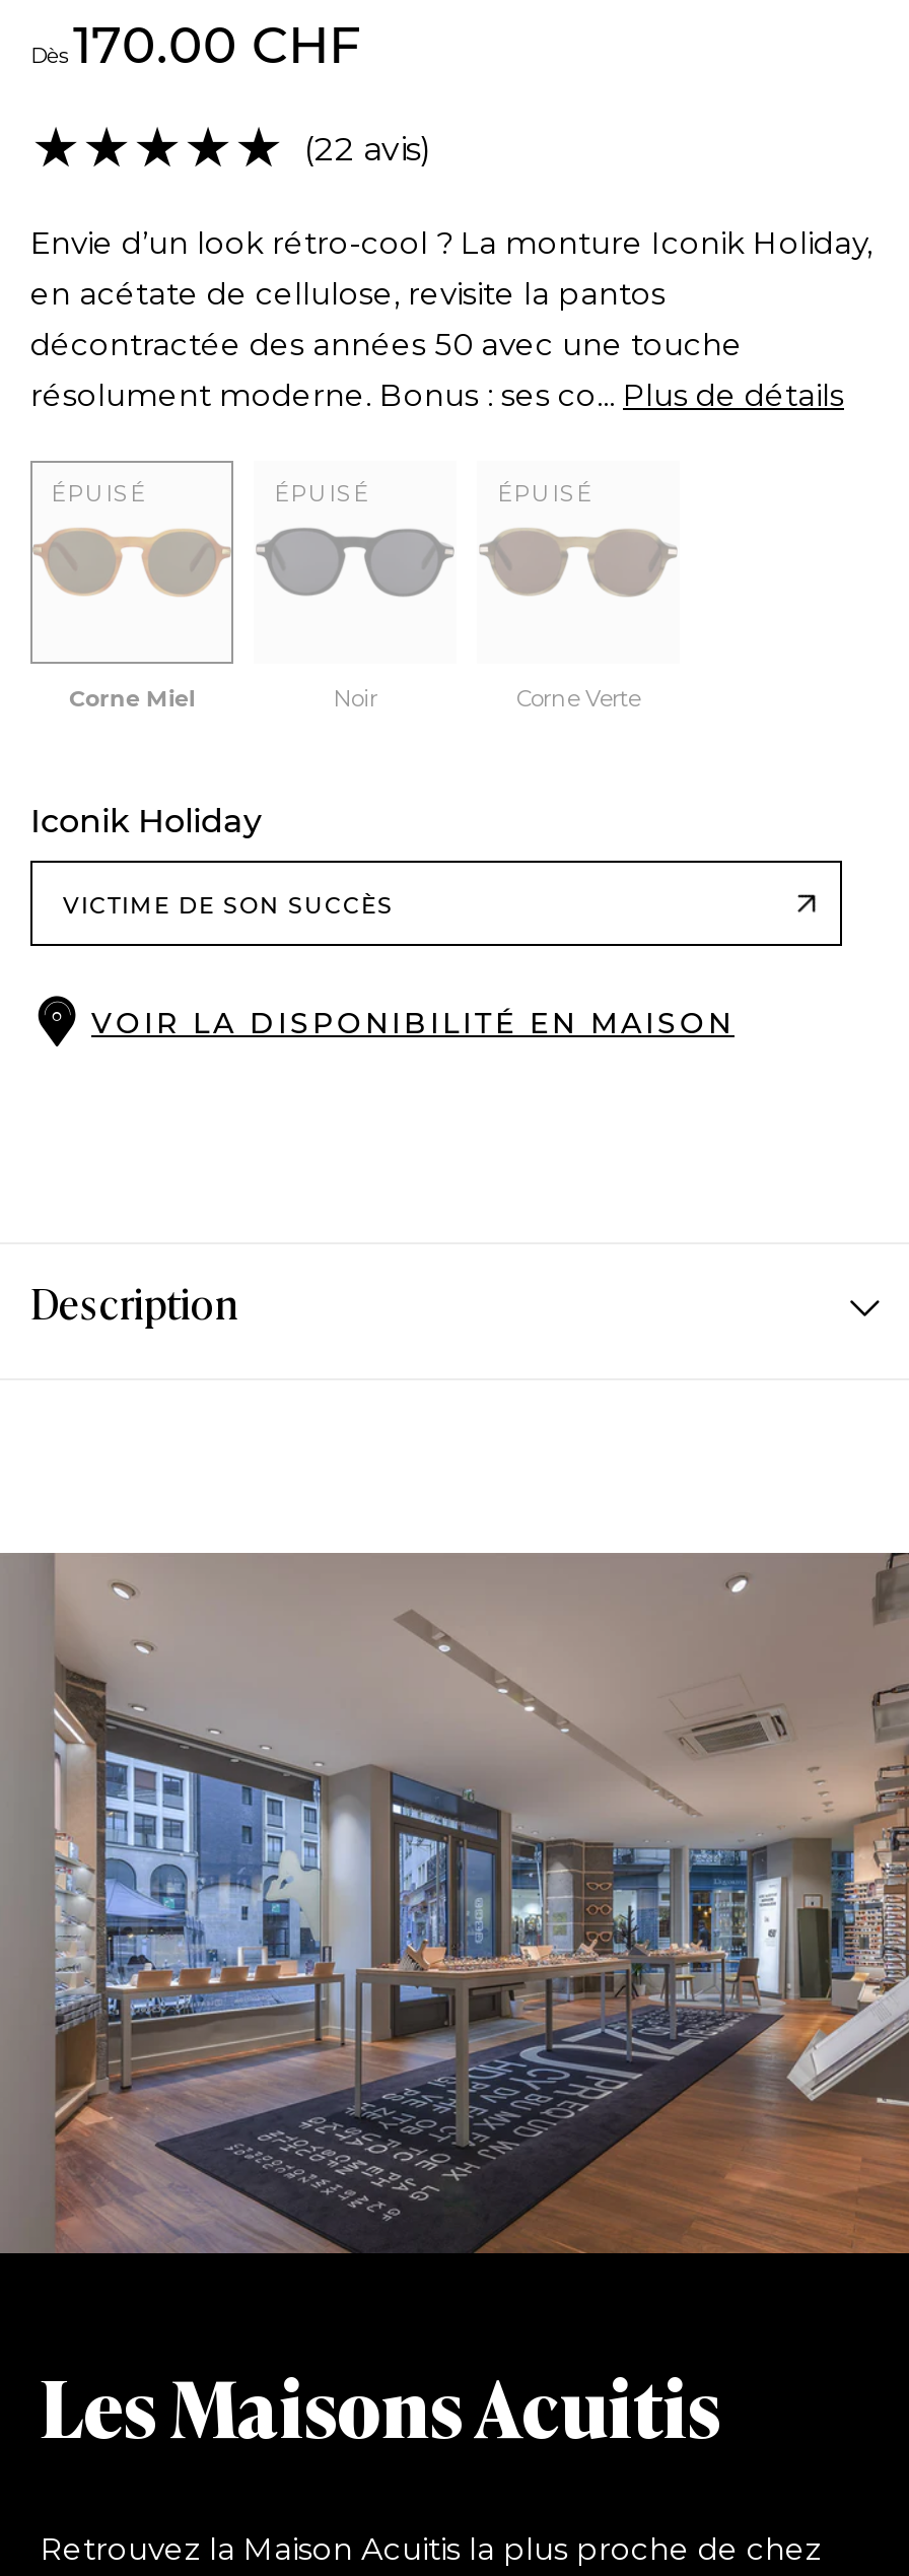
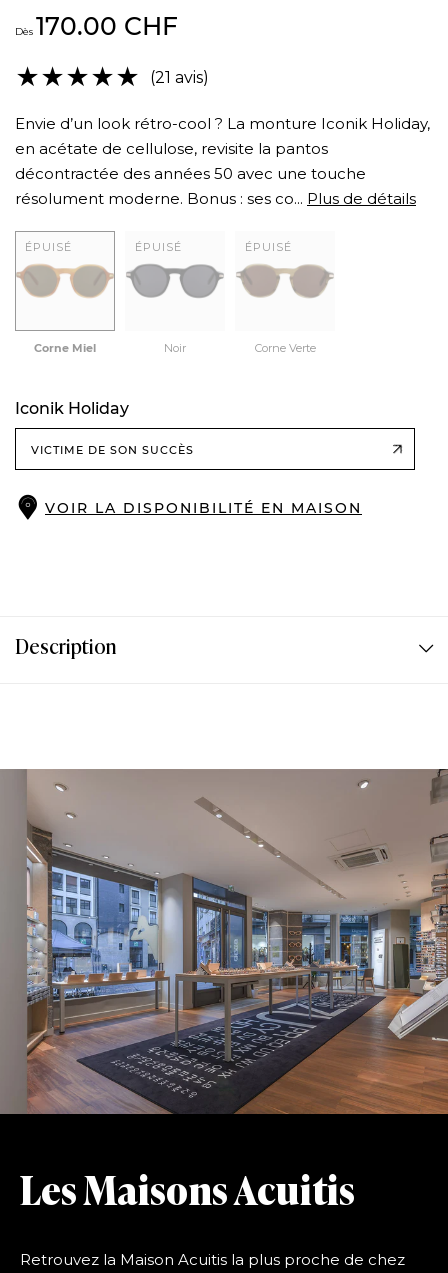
- (22 avis)
+ (21 avis)
